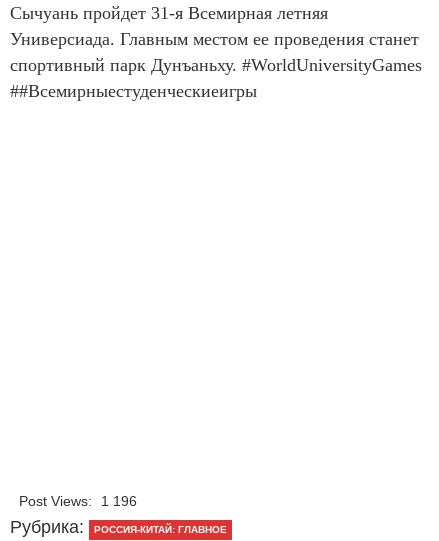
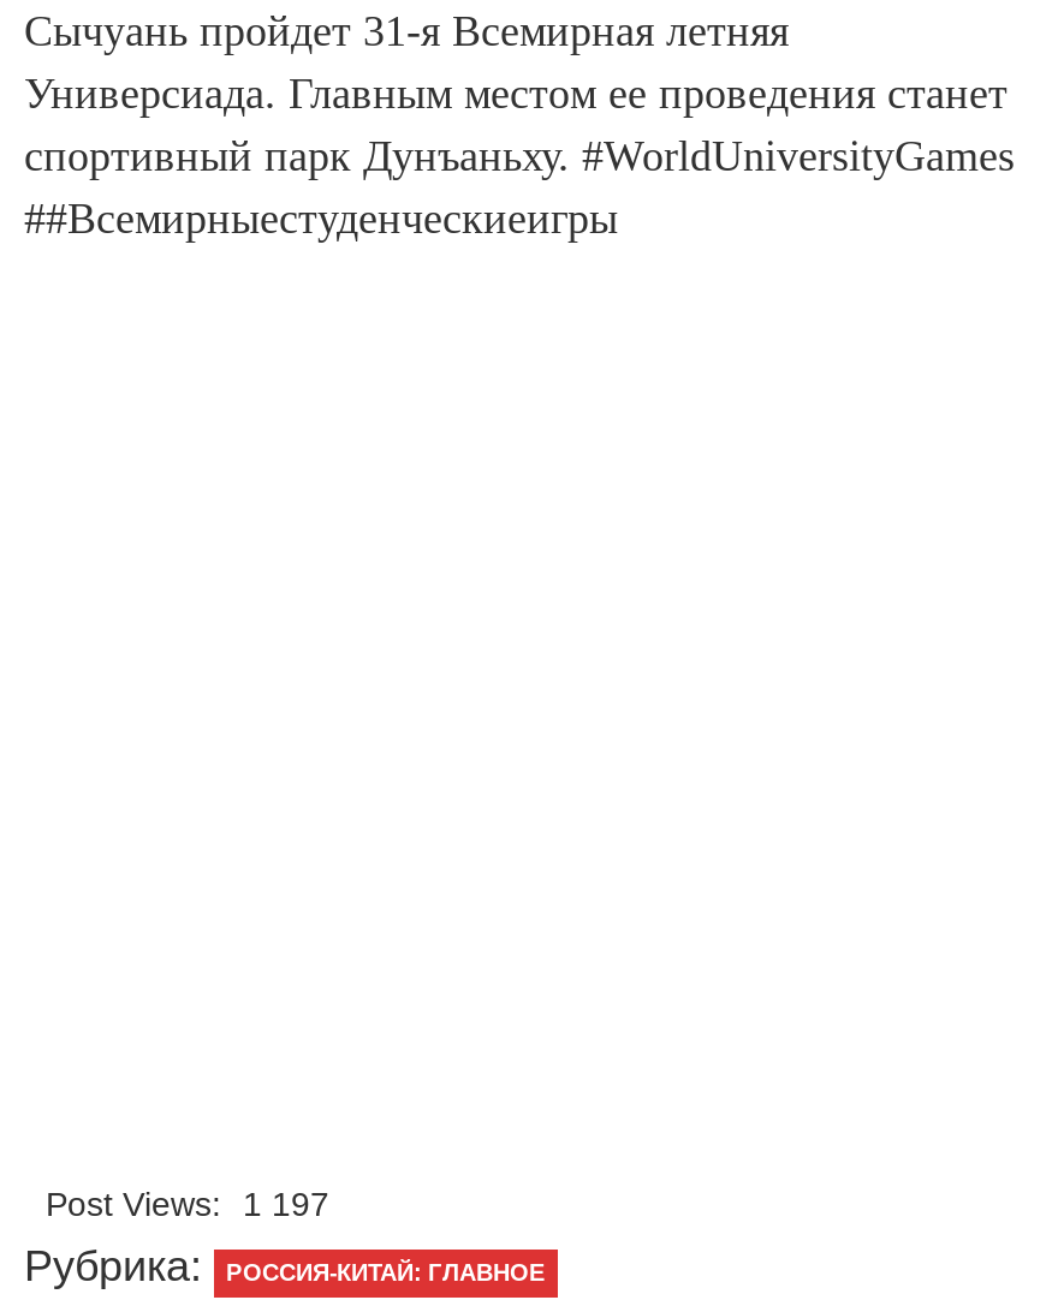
- Post Views: 1 196
+ Post Views: 1 197
